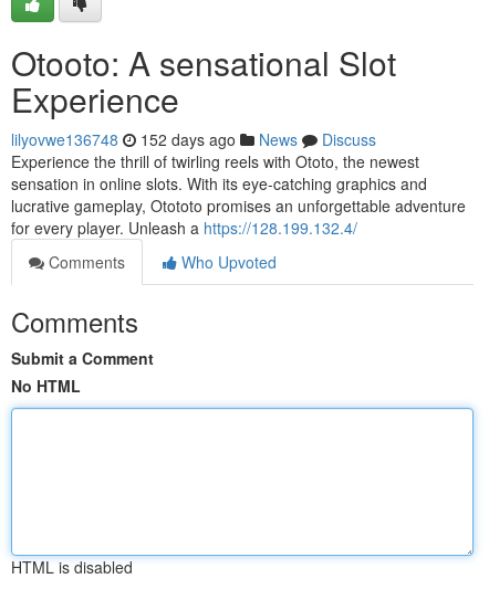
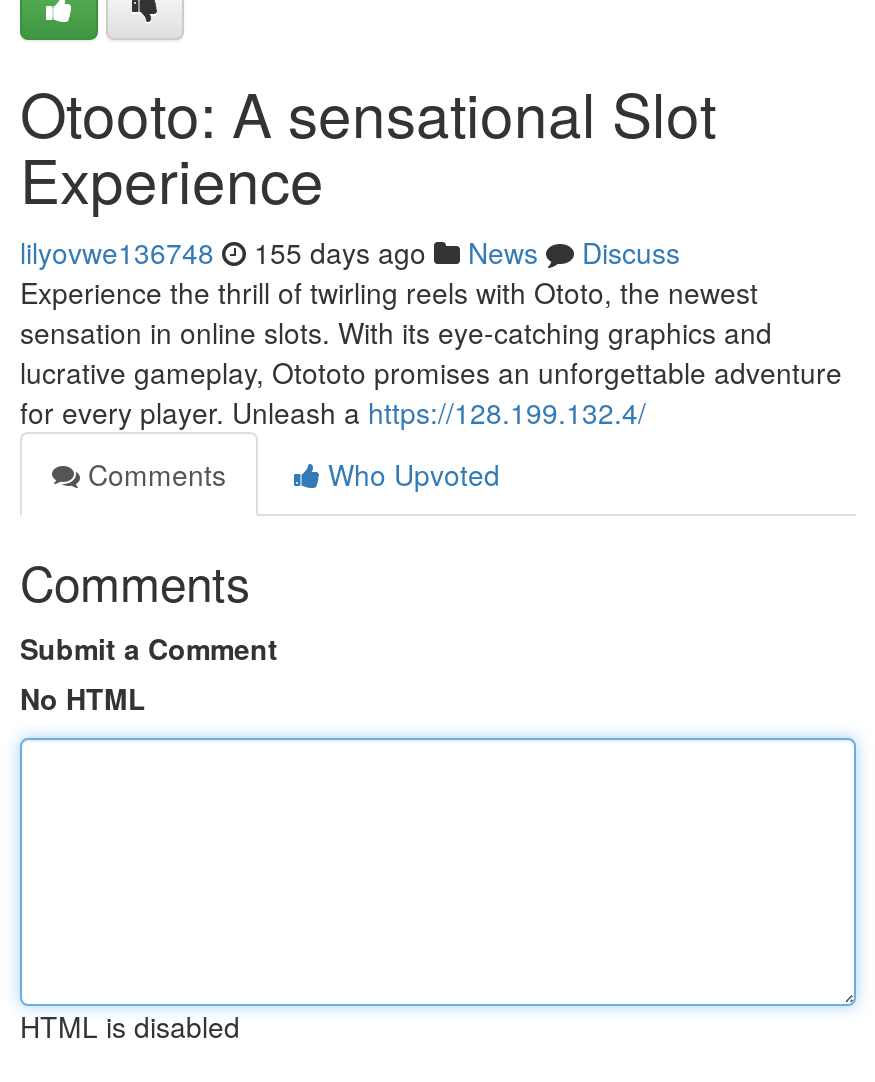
- lilyovwe136748 152 days ago News Discuss
+ lilyovwe136748 155 days ago News Discuss
